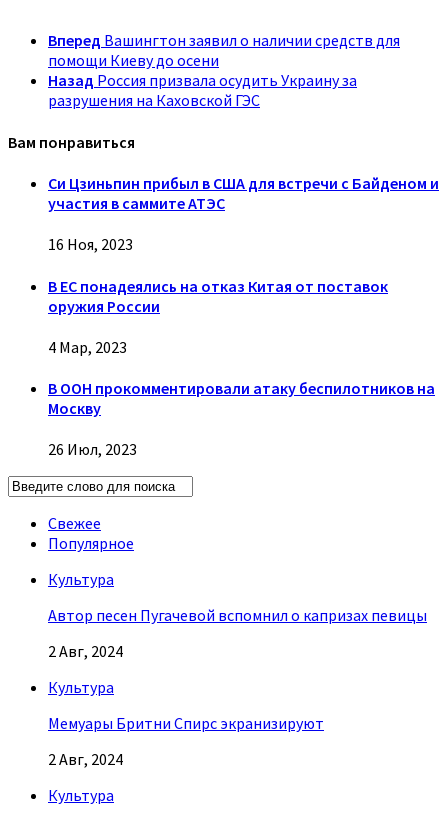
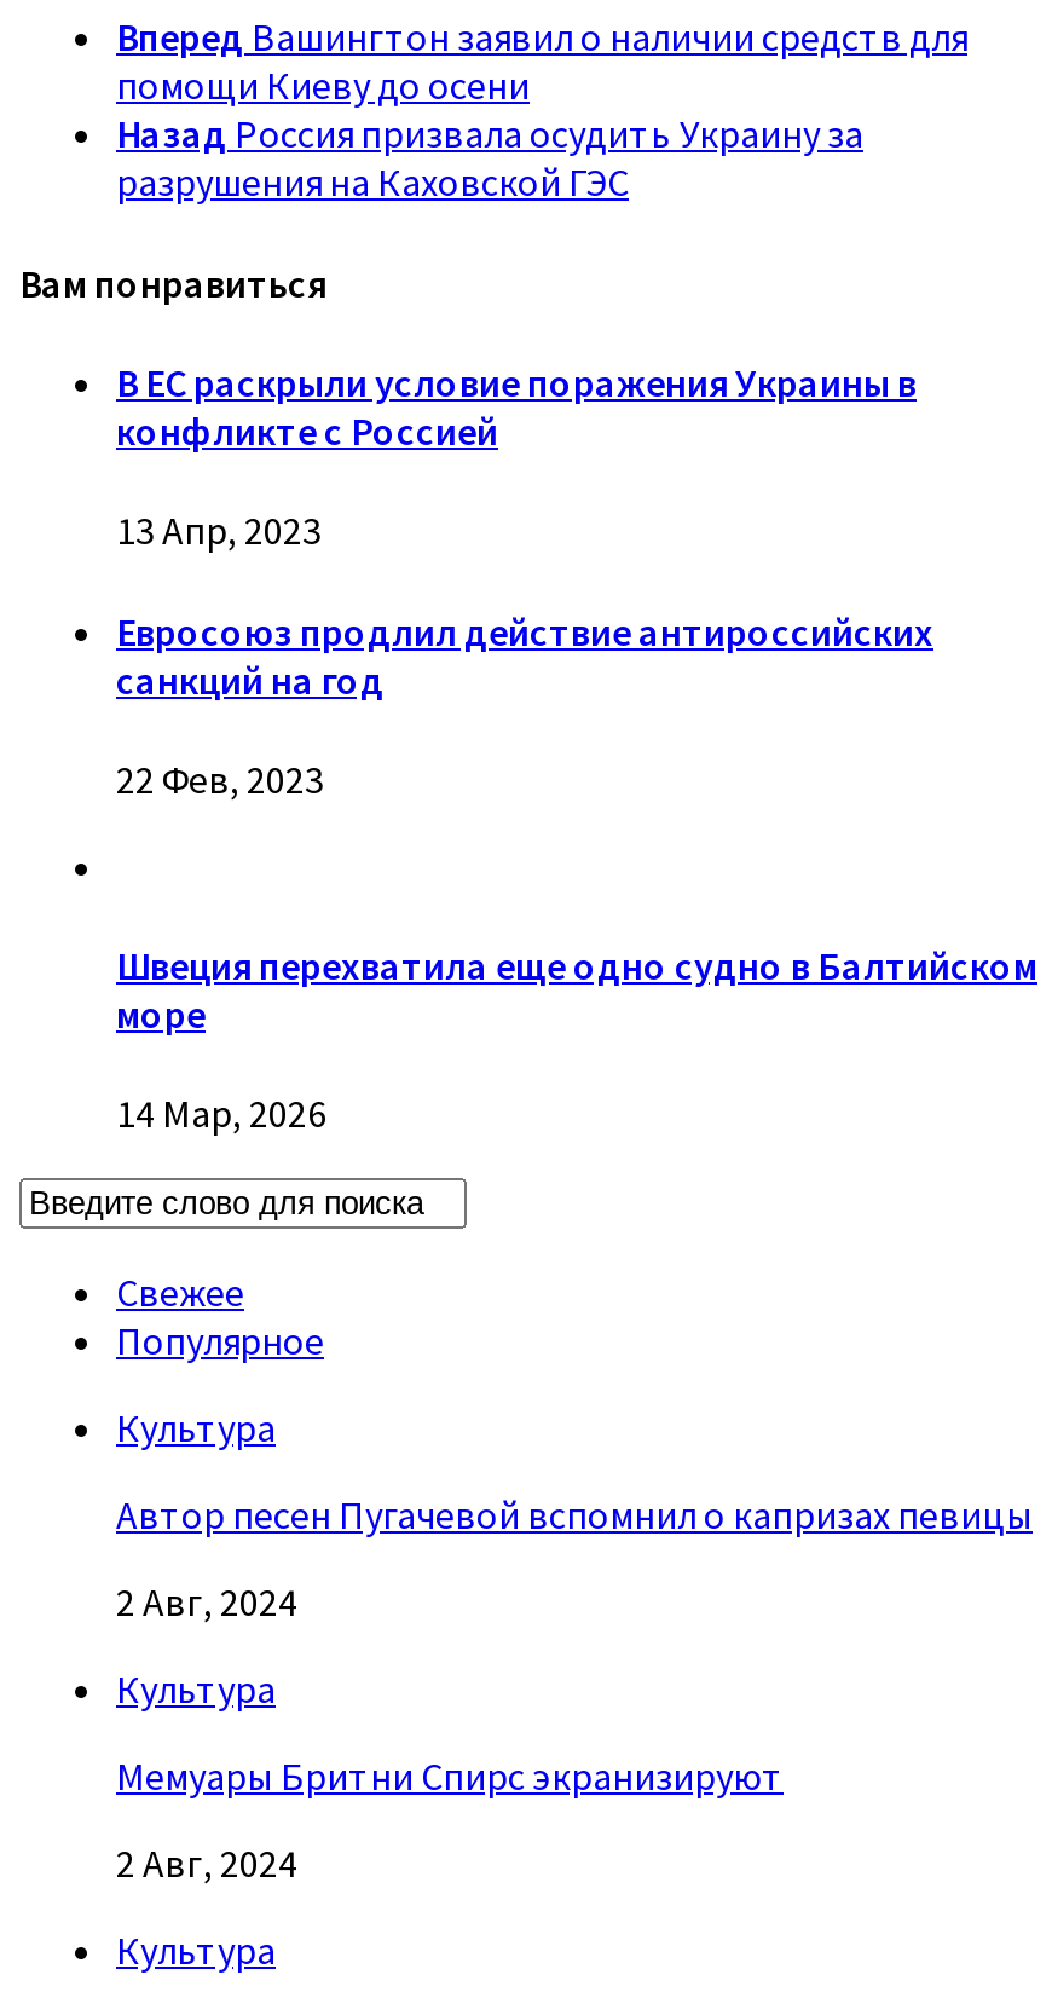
- Си Цзиньпин прибыл в США для встречи с Байденом и
- участия в саммите АТЭС
+ В ЕС раскрыли условие поражения Украины в
+ конфликте с Россией

- 16 Ноя, 2023
+ 13 Апр, 2023

- В ЕС понадеялись на отказ Китая от поставок
- оружия России
+ Евросоюз продлил действие антироссийских
+ санкций на год

- 4 Мар, 2023
+ 22 Фев, 2023

- В ООН прокомментировали атаку беспилотников на
- Москву
+ Швеция перехватила еще одно судно в Балтийском
+ море

- 26 Июл, 2023
+ 14 Мар, 2026
